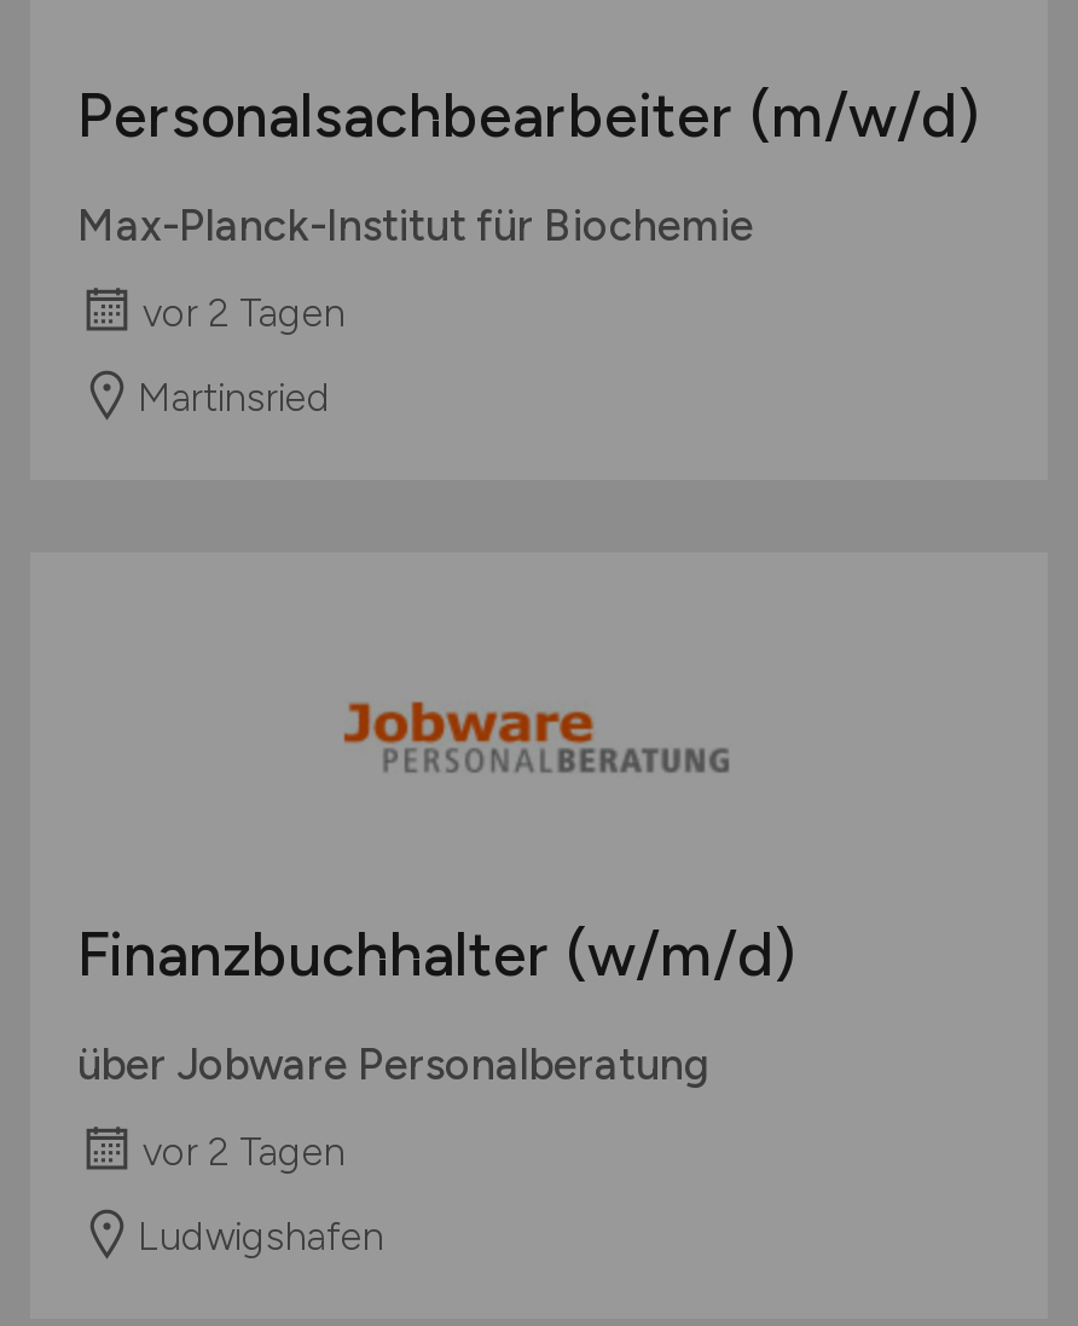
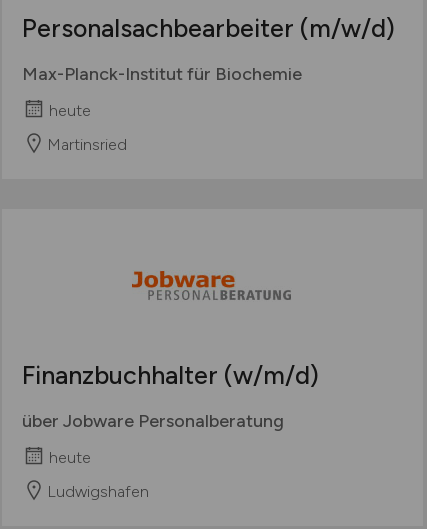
- vor 2 Tagen
+ heute

- vor 2 Tagen
+ heute
